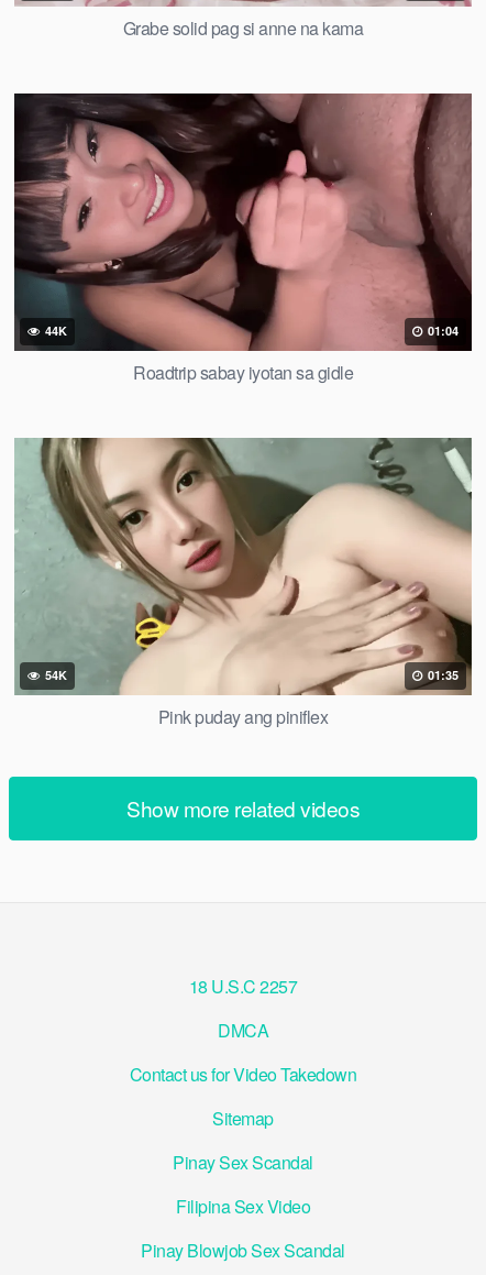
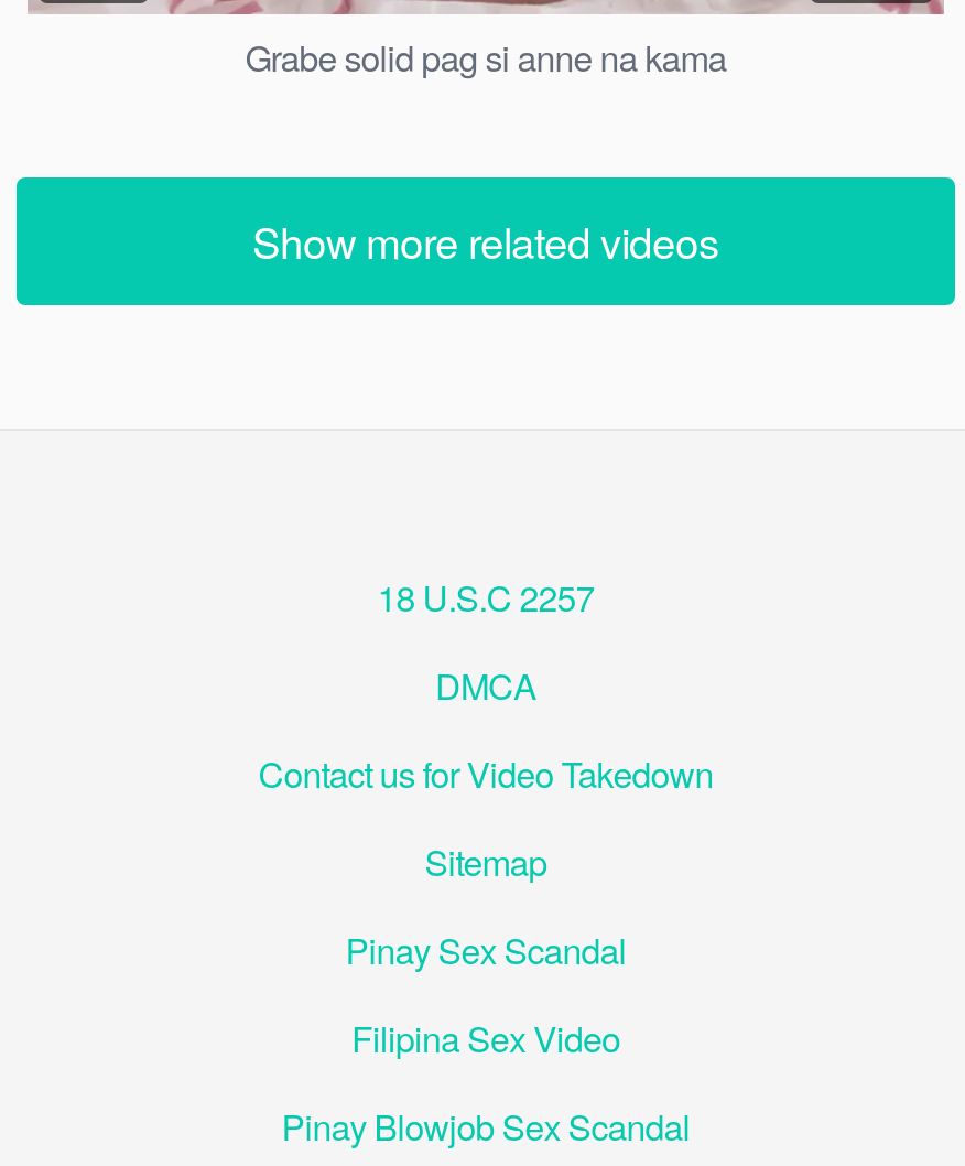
- [image]
- 44K
- 01:04
- Roadtrip sabay iyotan sa gidle

- [image]
- 54K
- 01:35
- Pink puday ang piniflex
